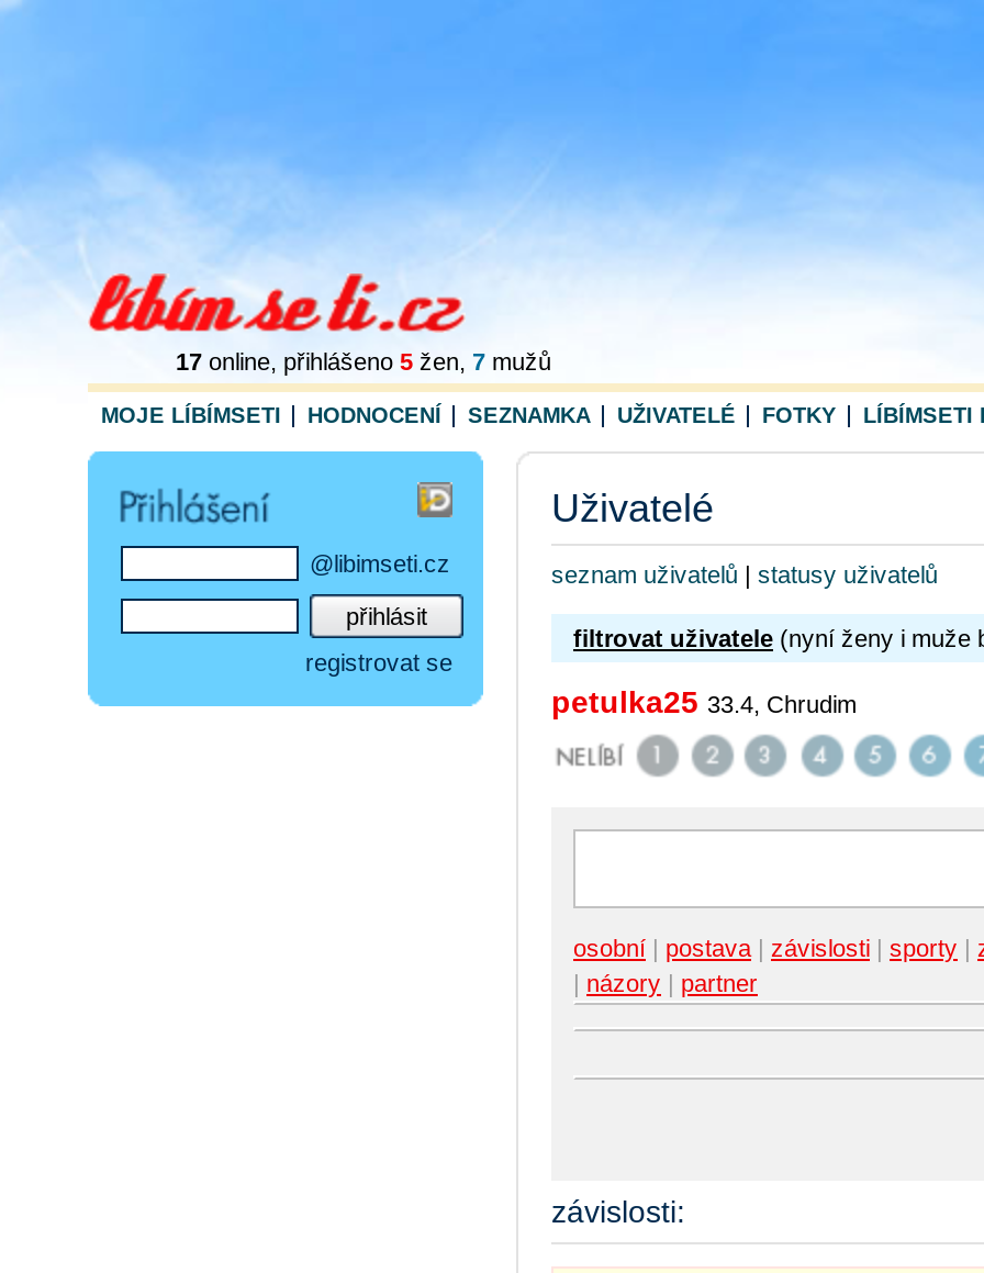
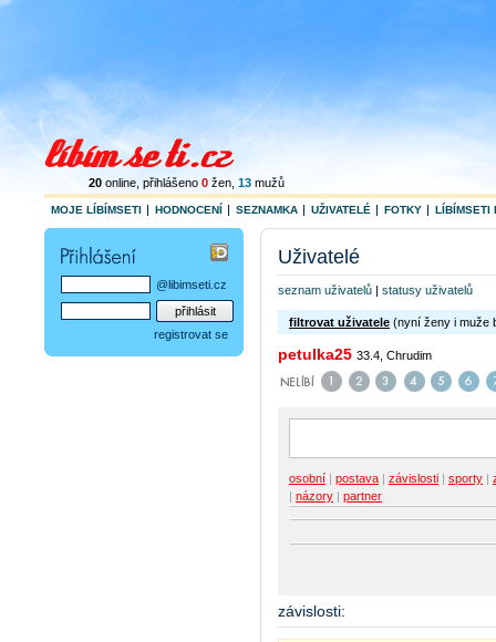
- 17 online, přihlášeno 5 žen, 7 mužů
+ 20 online, přihlášeno 0 žen, 13 mužů
